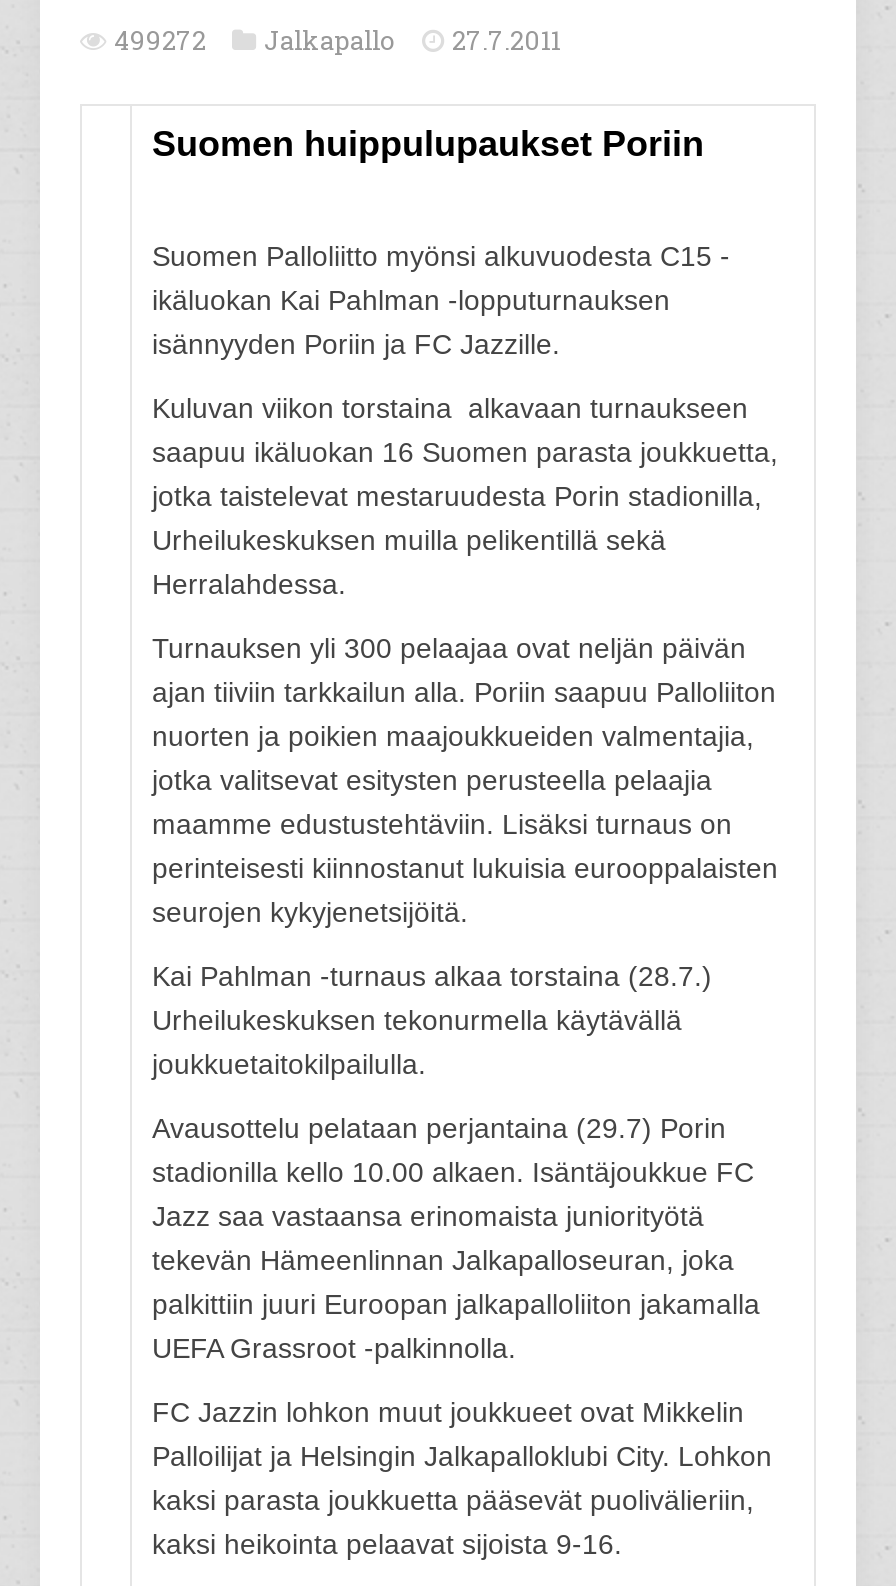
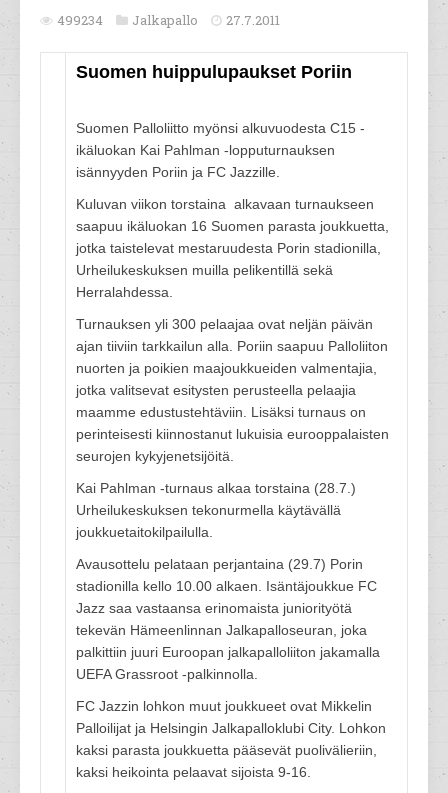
- 499272 Jalkapallo 27.7.2011
+ 499234 Jalkapallo 27.7.2011
